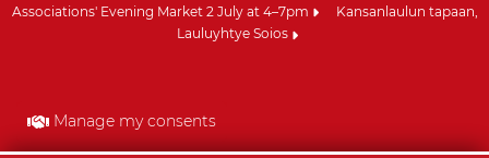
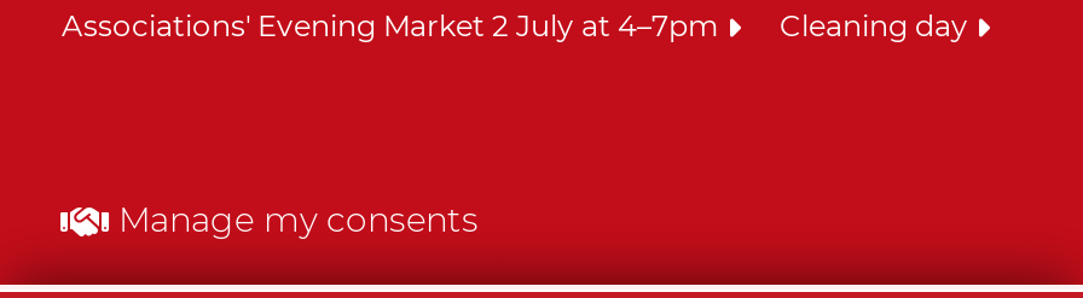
- Kansanlaulun tapaan,
- Lauluyhtye Soios
+ Cleaning day
